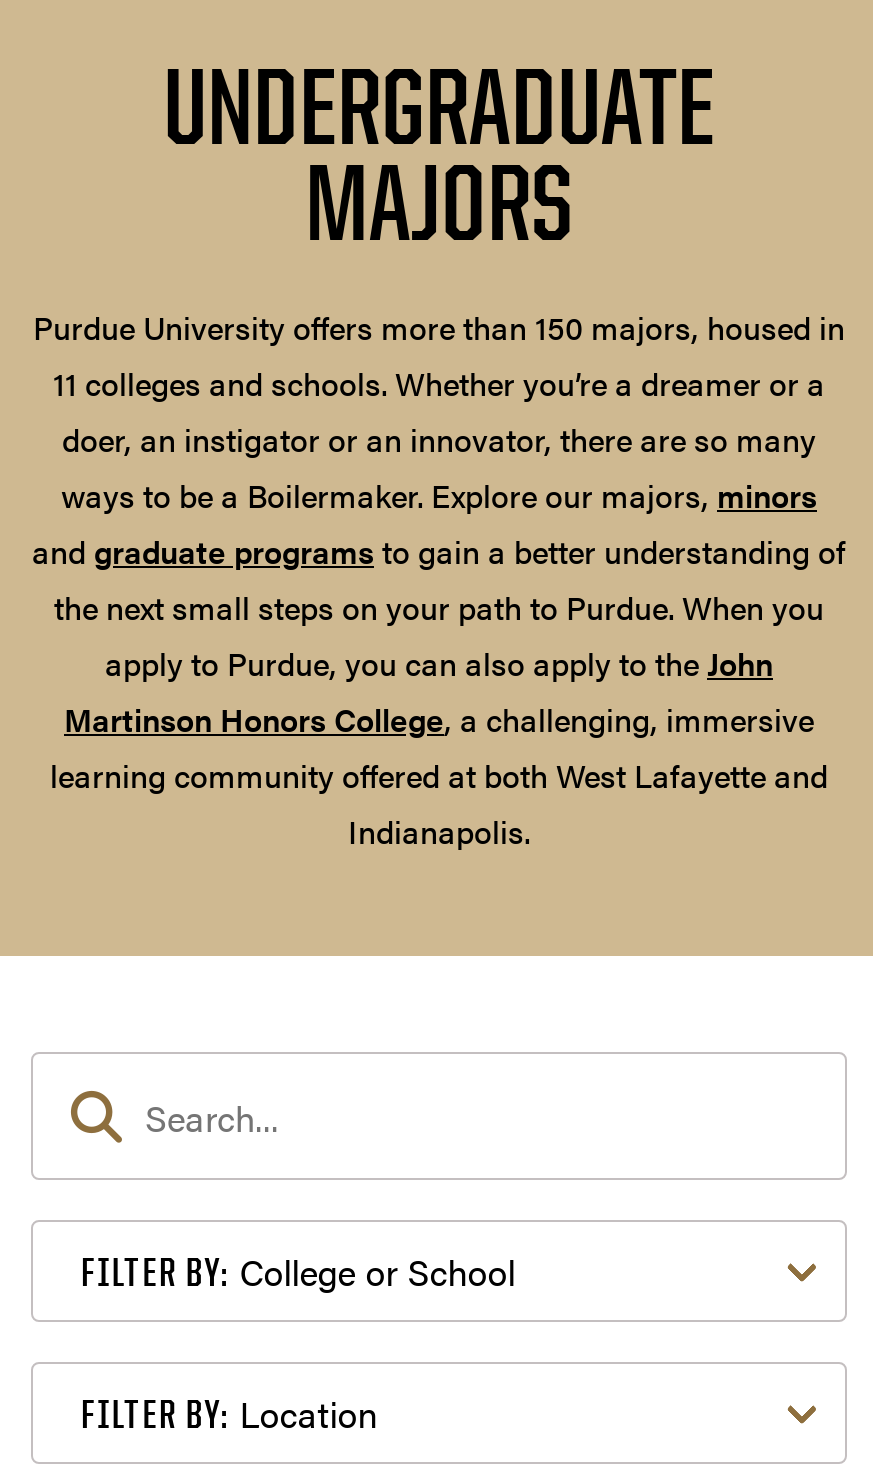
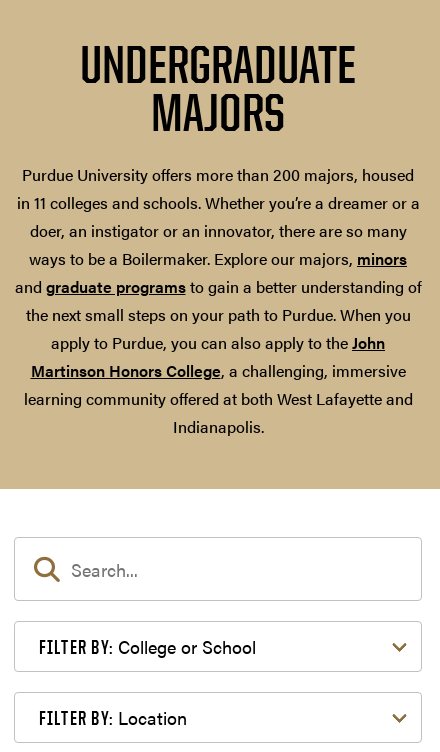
- Purdue University offers more than 150 majors, housed in
- 11 colleges and schools. Whether you’re a dreamer or a
+ Purdue University offers more than 200 majors, housed
+ in 11 colleges and schools. Whether you’re a dreamer or a
